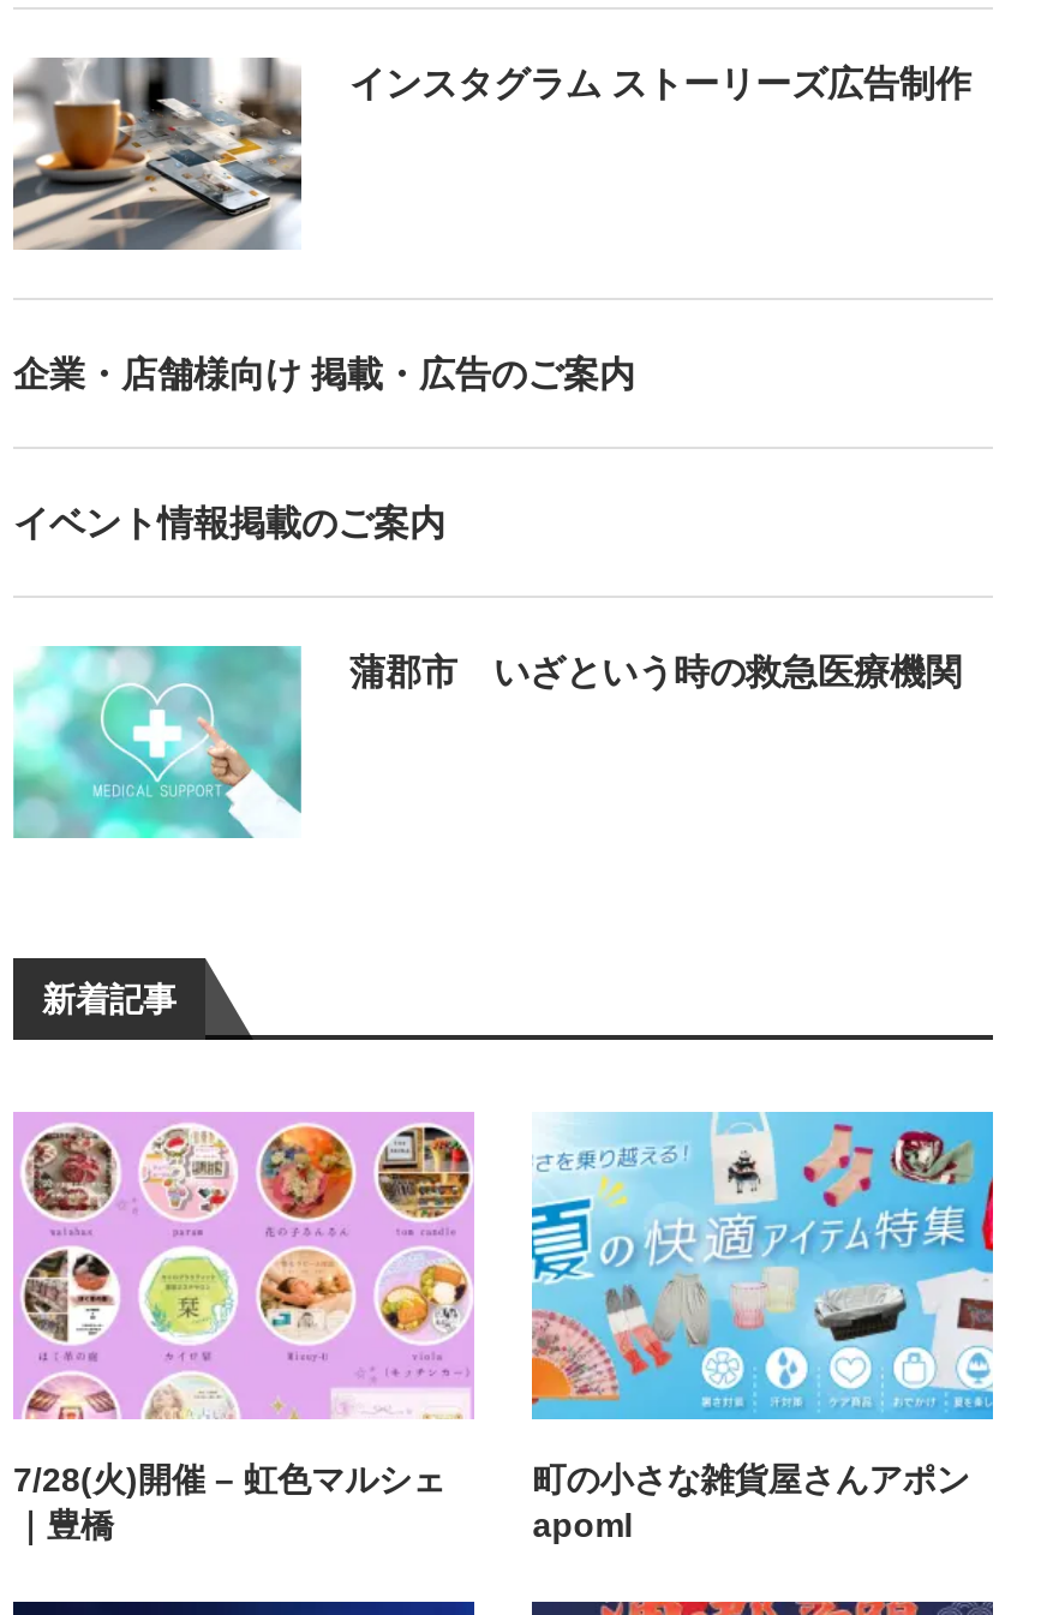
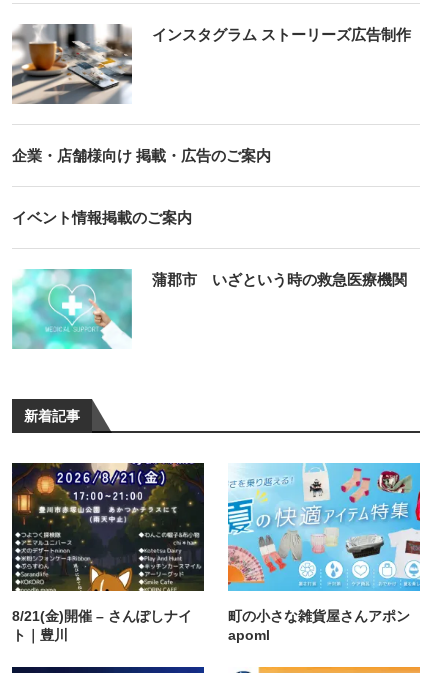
- [image]
- 7/28(火)開催 – 虹色マルシェ
- ｜豊橋
+ [image]
+ 8/21(金)開催 – さんぽしナイ
+ ト｜豊川
